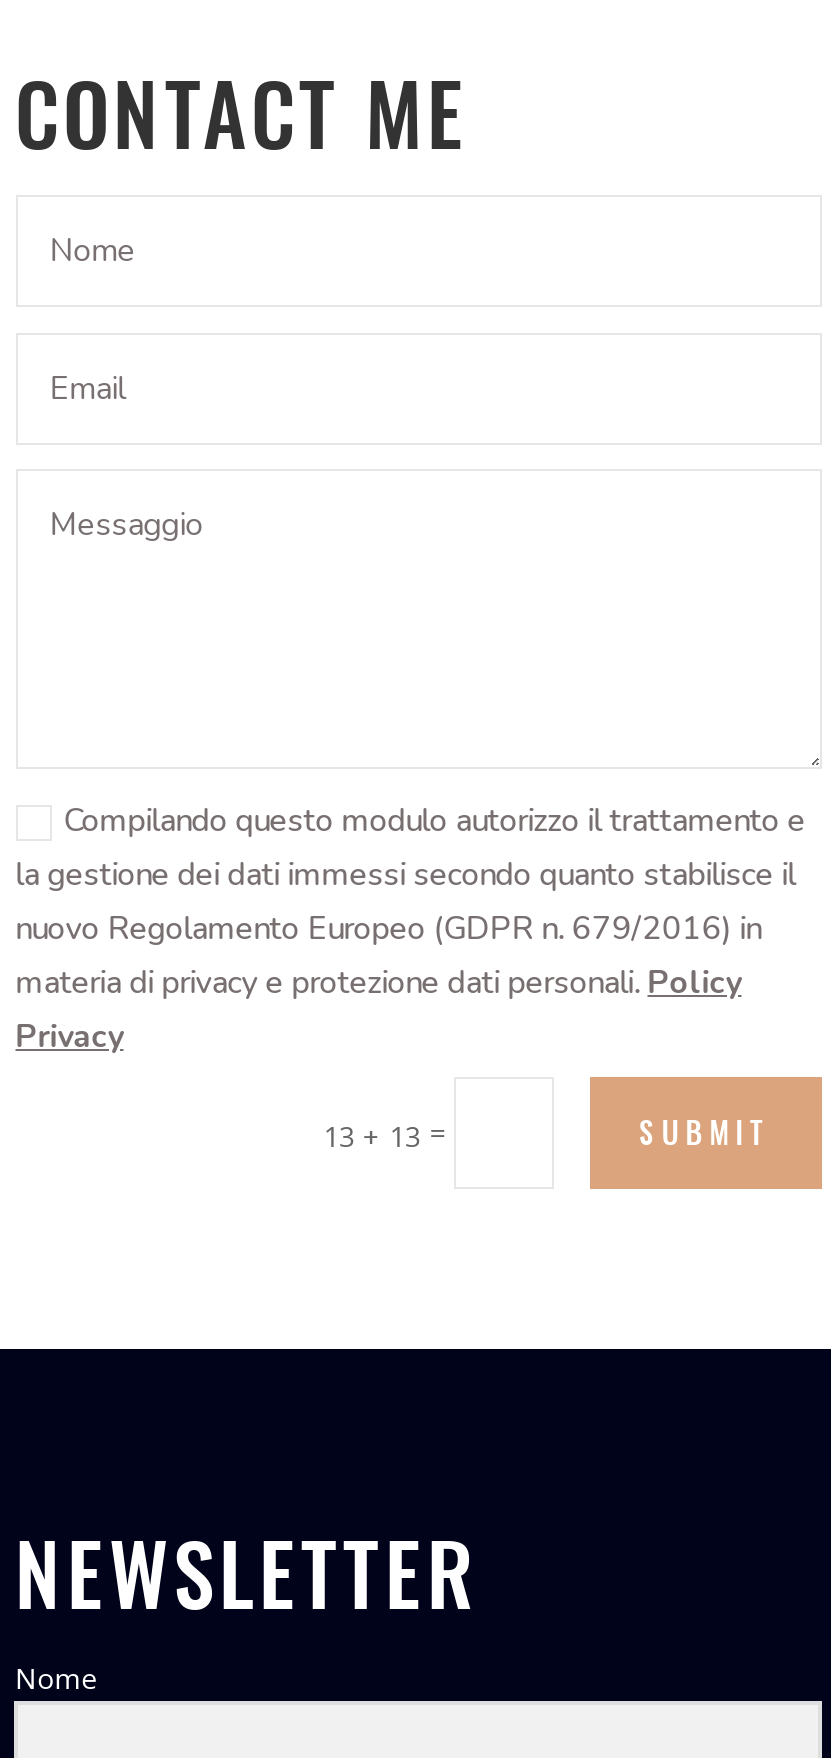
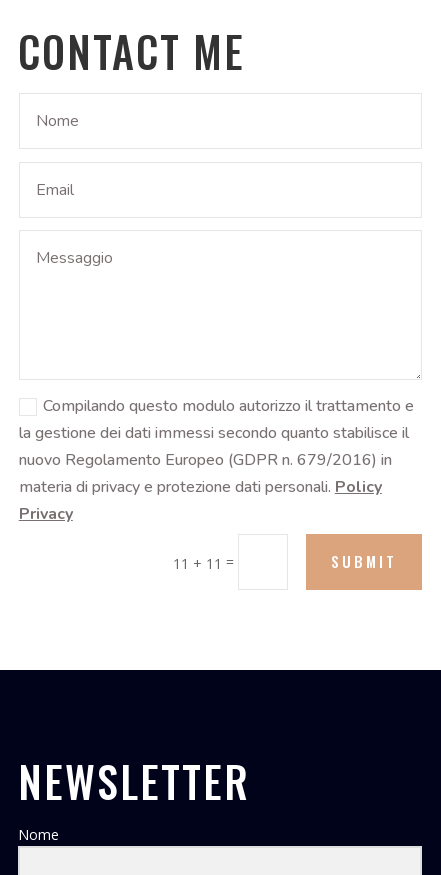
- 13 + 13 =
+ 11 + 11 =
